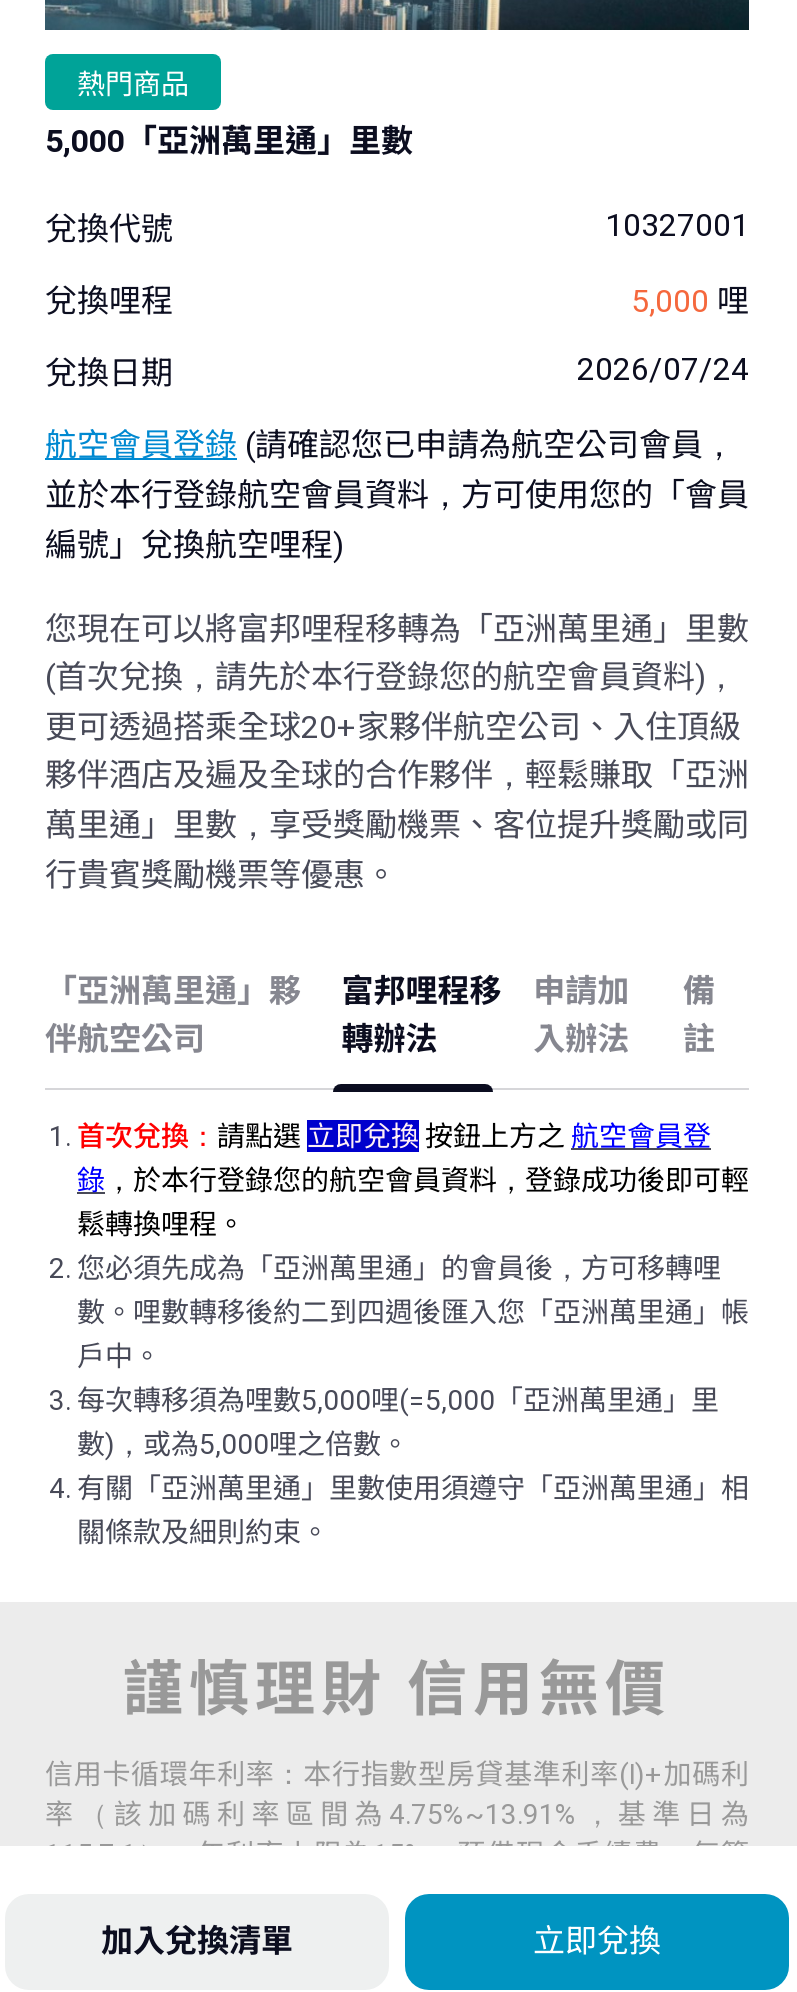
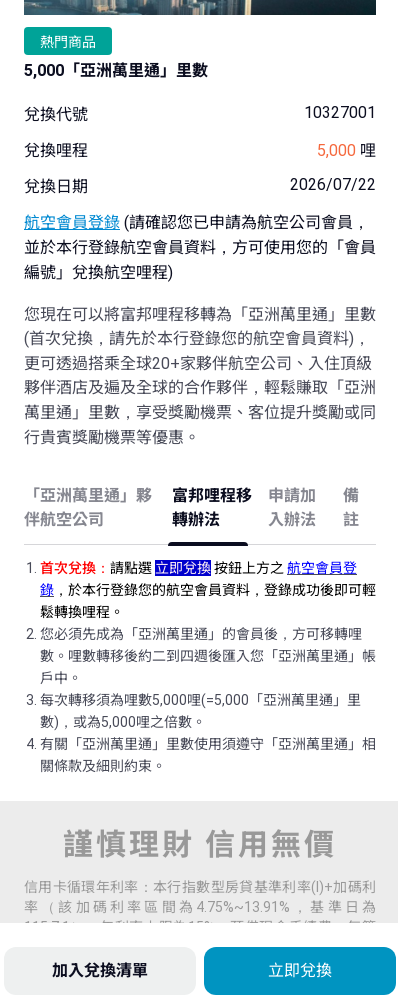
- 2026/07/24
+ 2026/07/22
